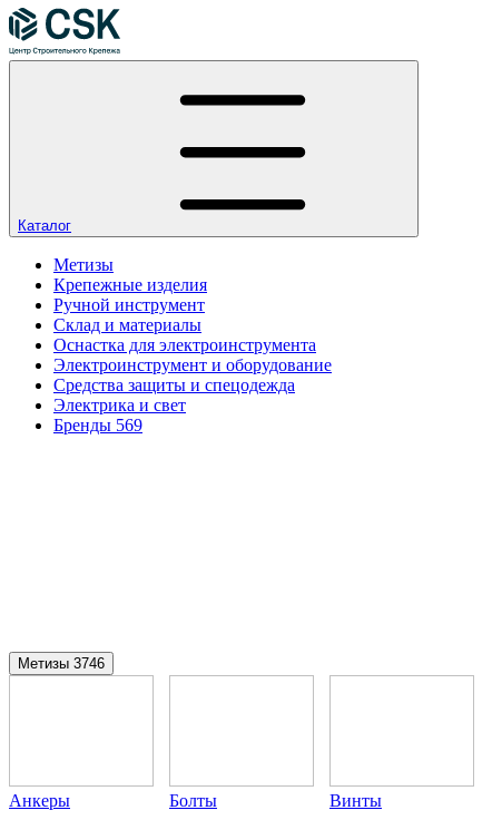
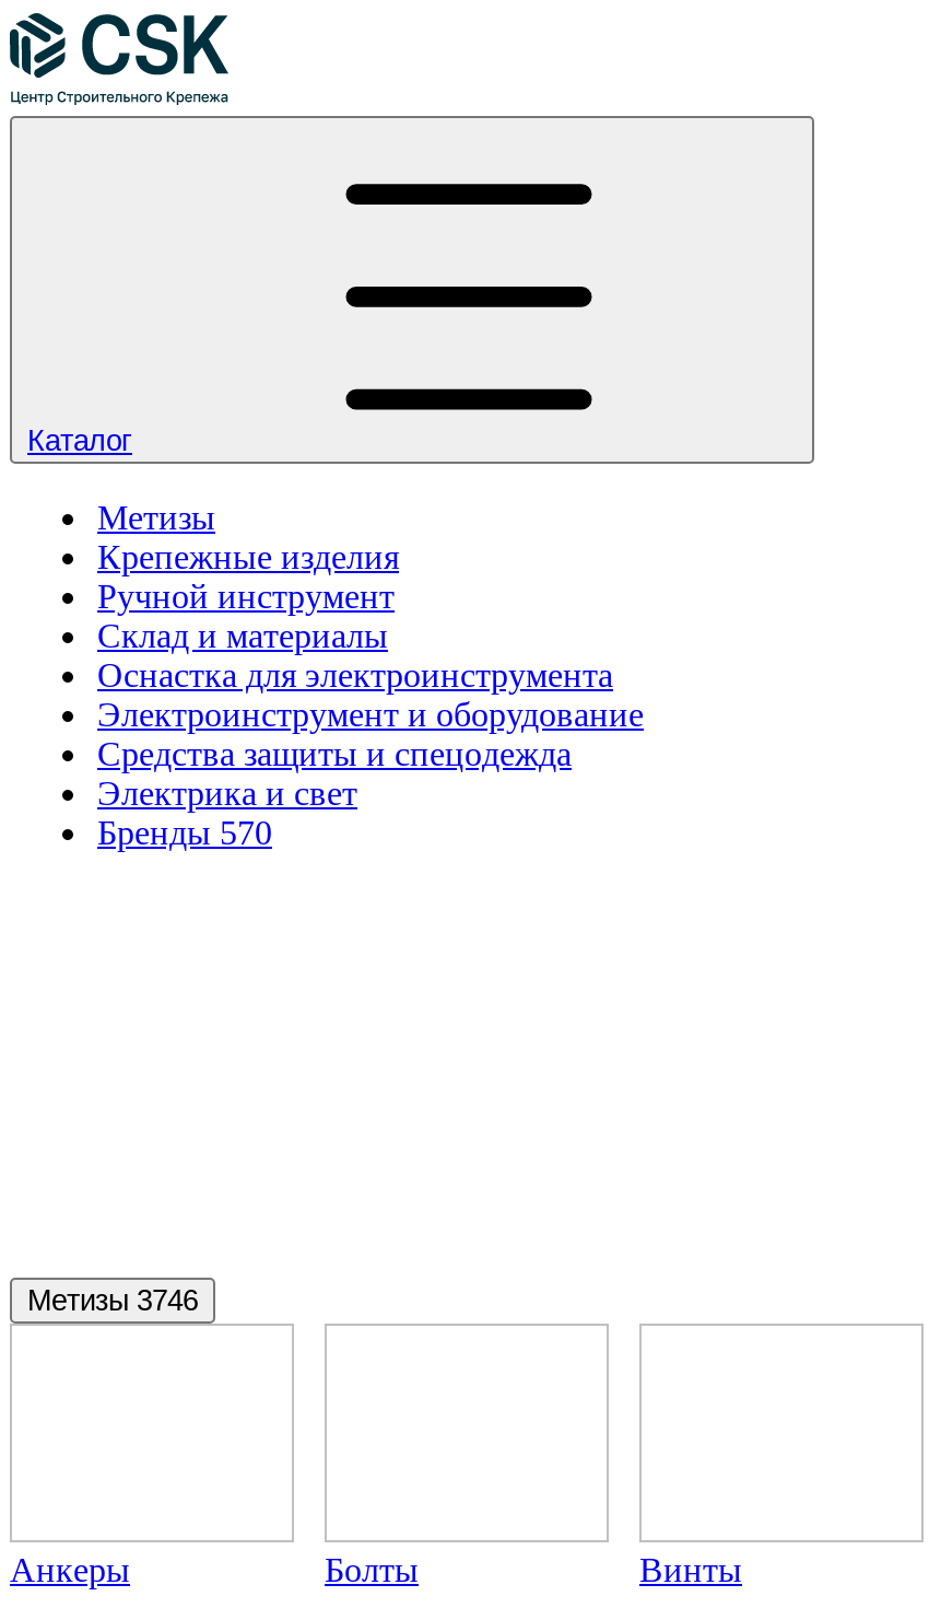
- Бренды 569
+ Бренды 570
